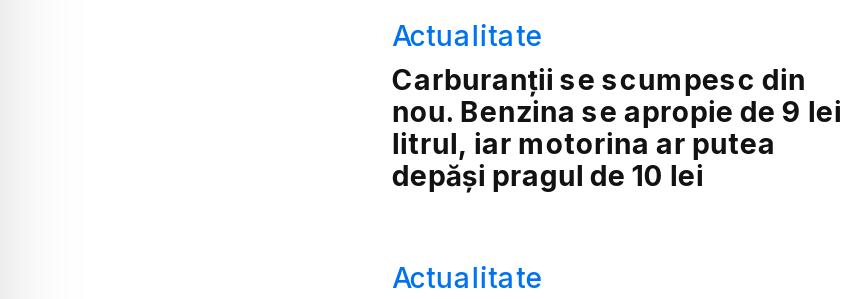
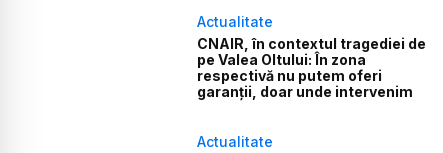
- Carburanții se scumpesc din
- nou. Benzina se apropie de 9 lei
- litrul, iar motorina ar putea
- depăși pragul de 10 lei
+ CNAIR, în contextul tragediei de
+ pe Valea Oltului: În zona
+ respectivă nu putem oferi
+ garanții, doar unde intervenim
